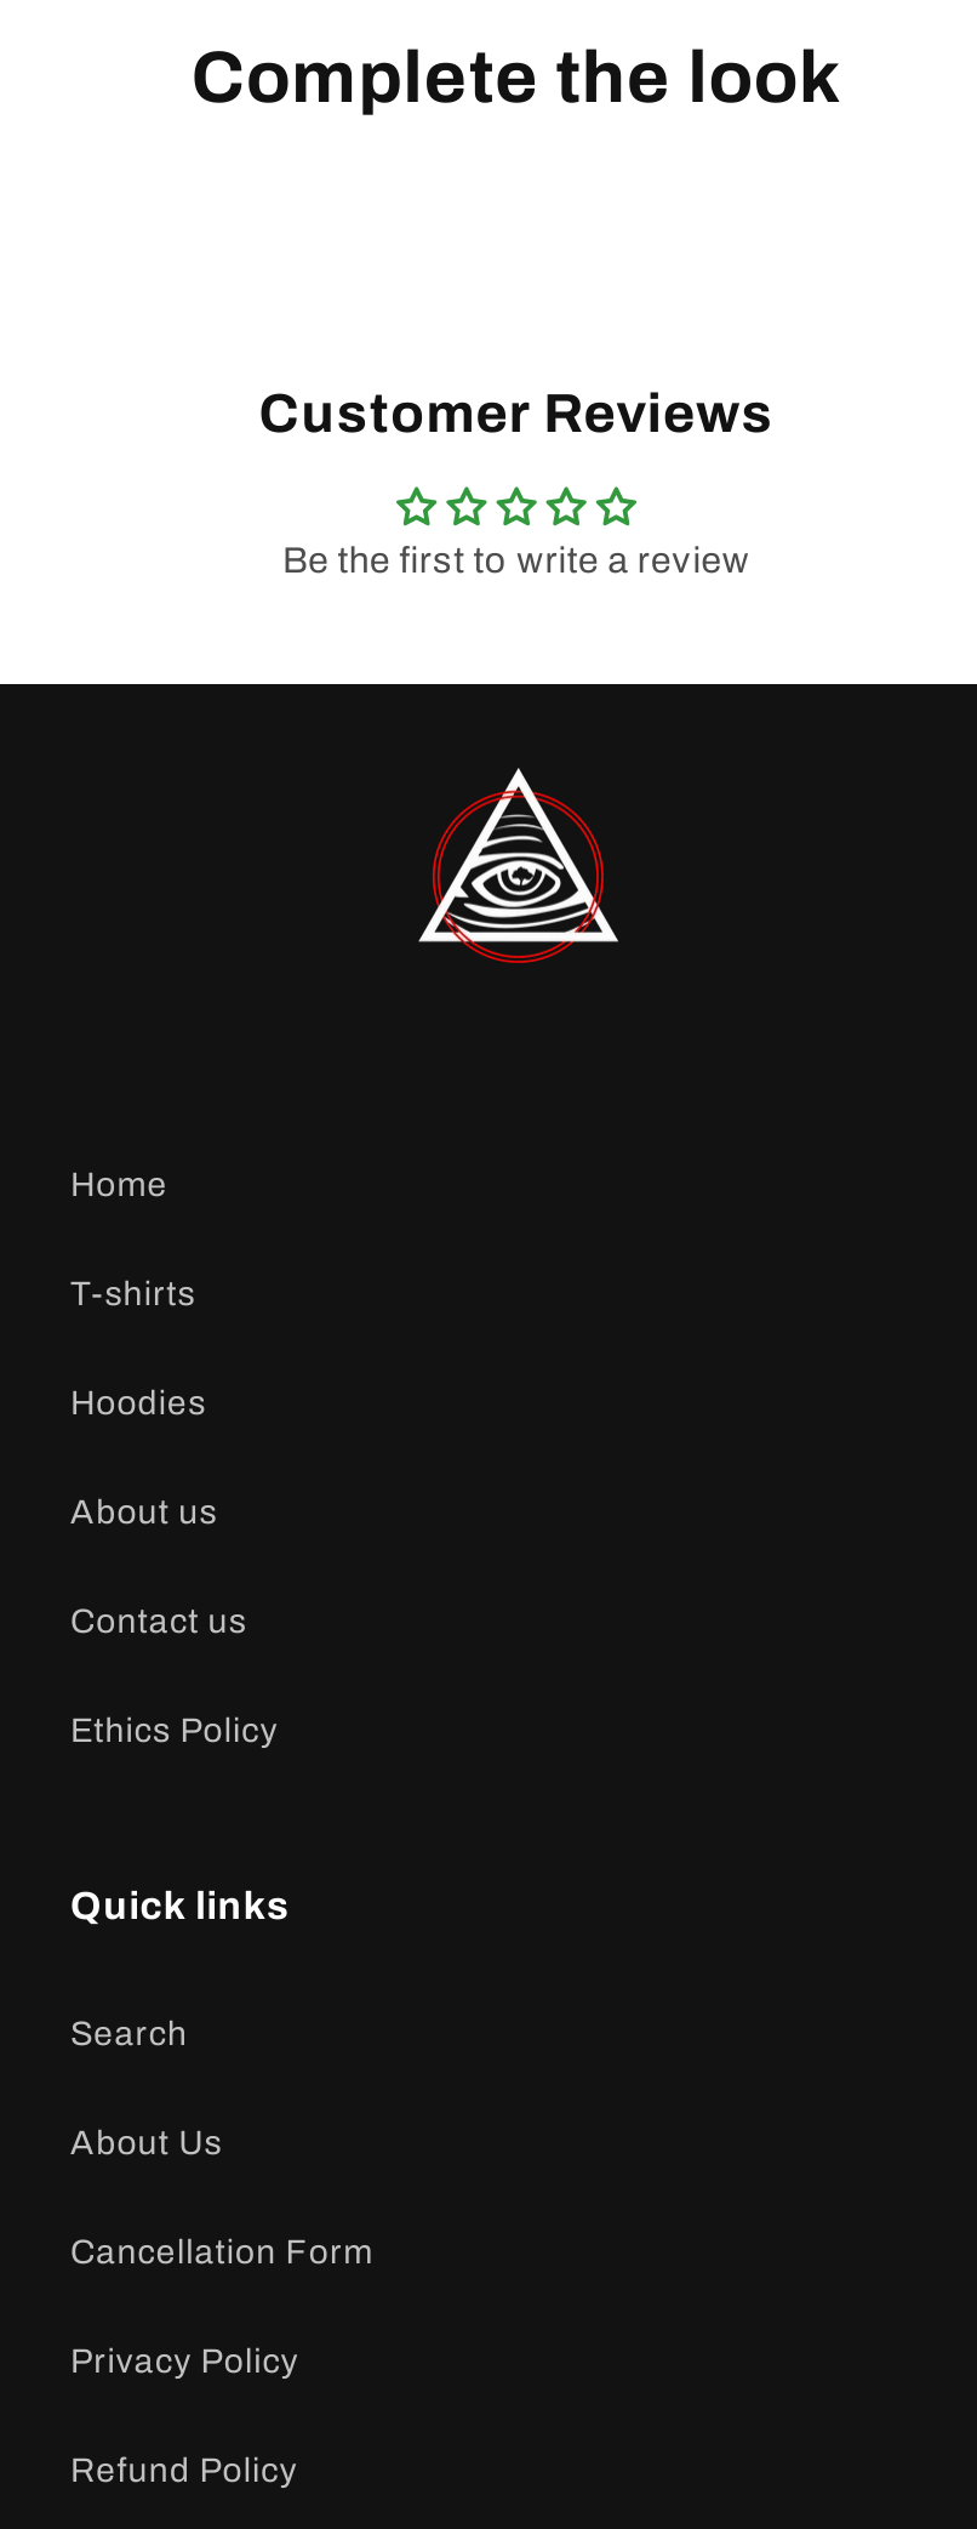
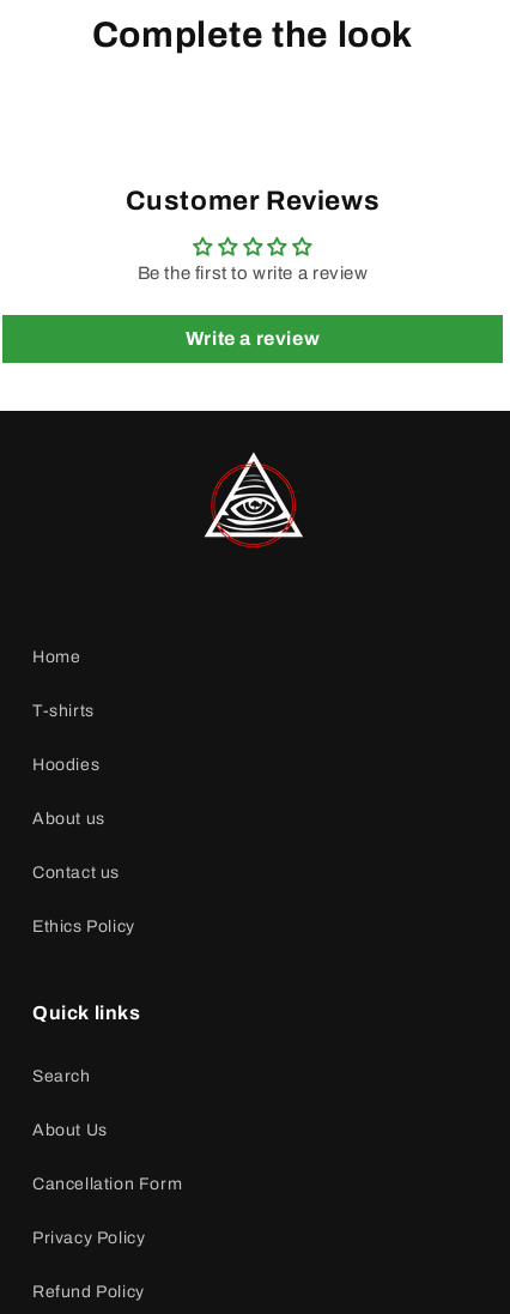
+ Write a review
